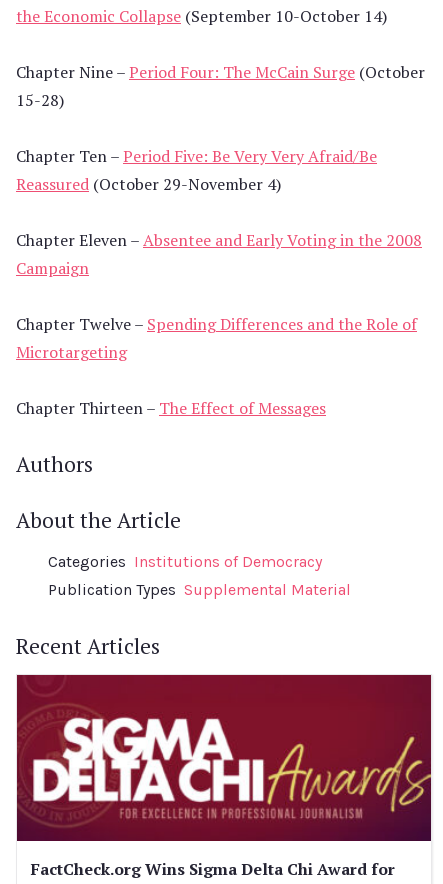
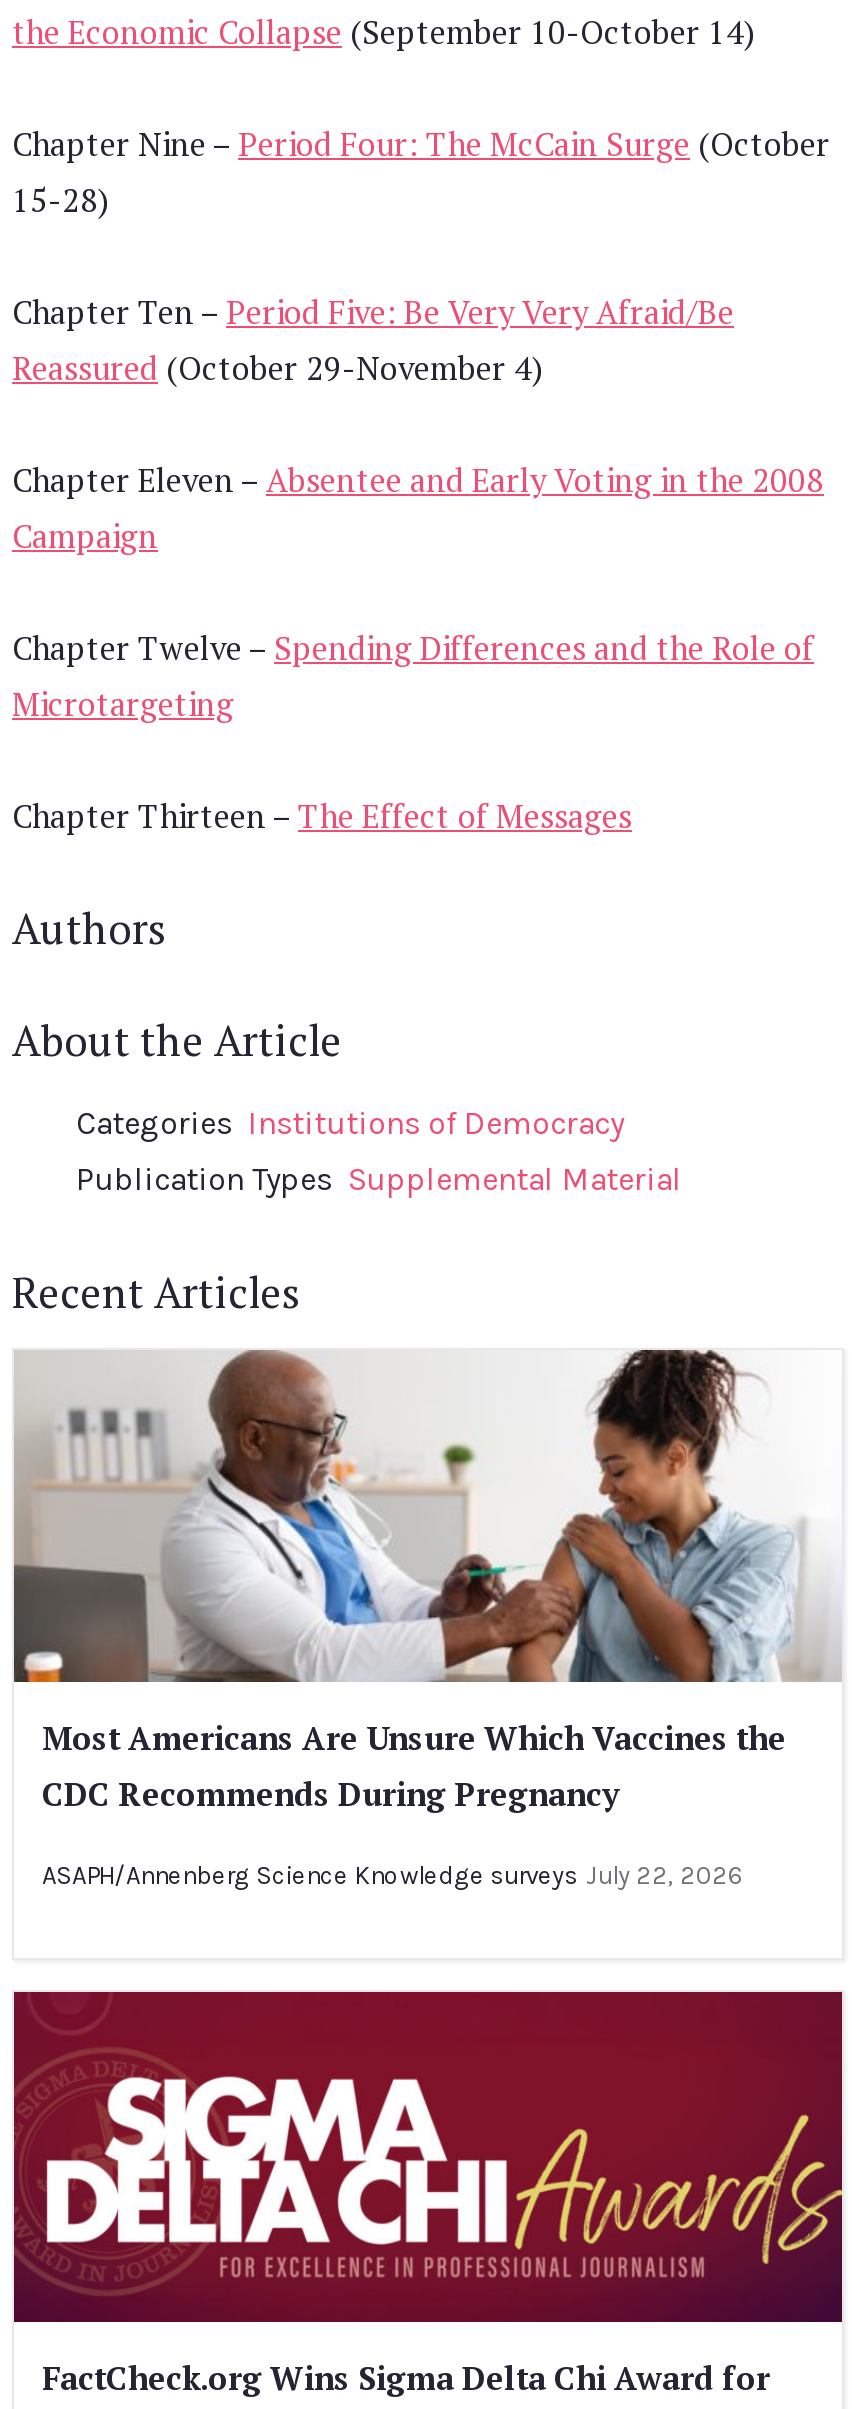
+ [image]
+ Most Americans Are Unsure Which Vaccines the
+ CDC Recommends During Pregnancy
+ ASAPH/Annenberg Science Knowledge surveys July 22, 2026
